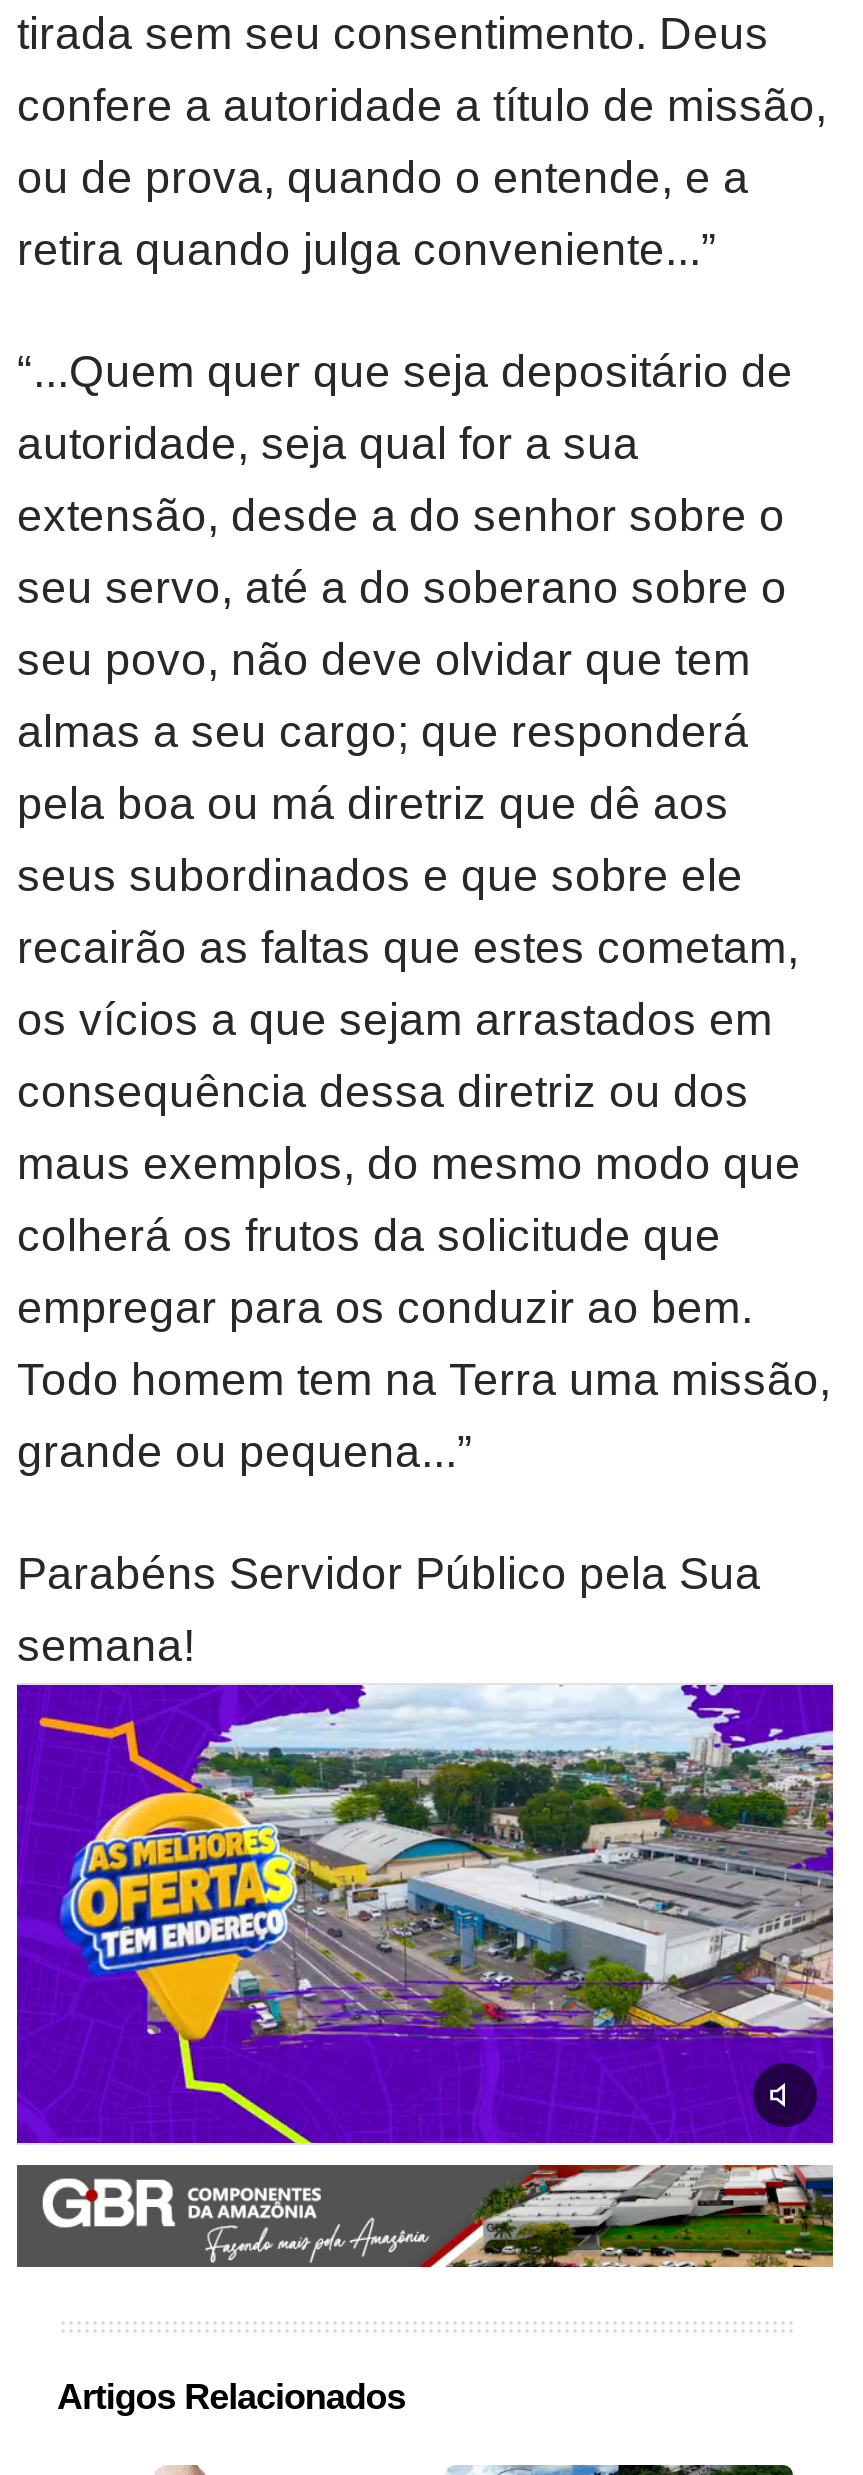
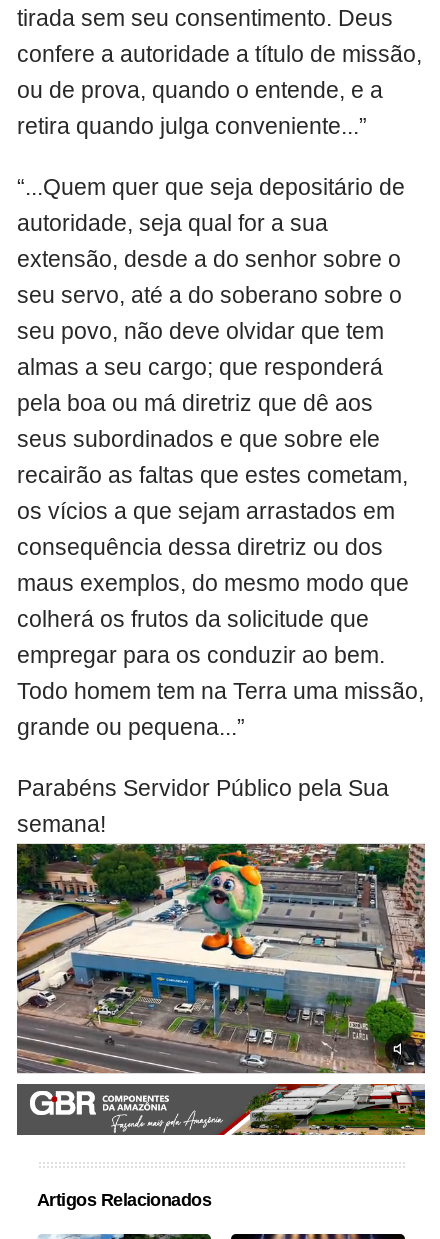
- [image]
+ [image]
